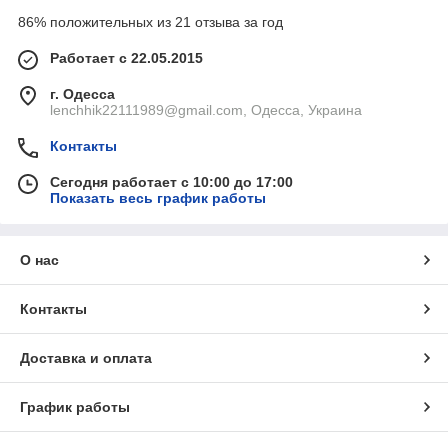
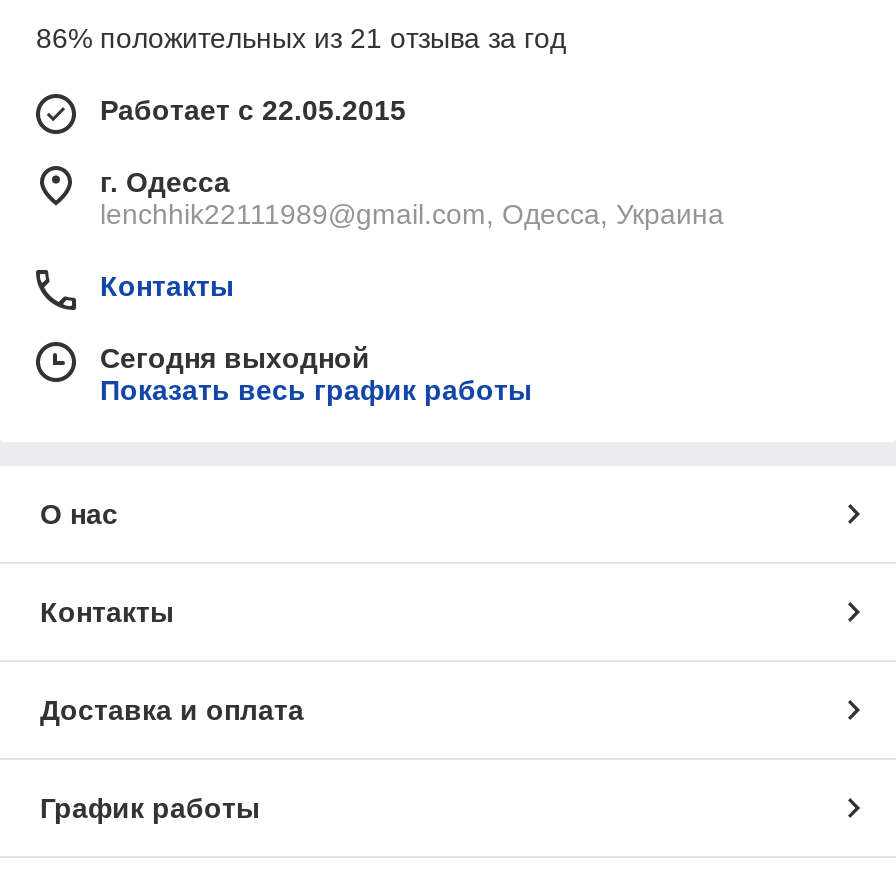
- Сегодня работает с 10:00 до 17:00
+ Сегодня выходной
